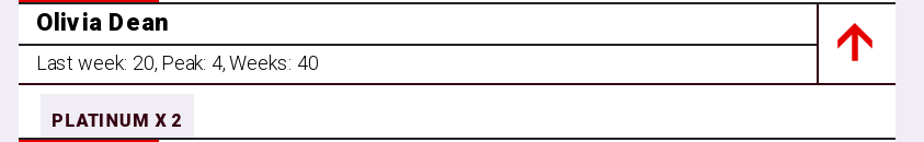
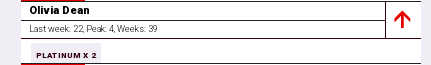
- Last week: 20, Peak: 4, Weeks: 40
+ Last week: 22, Peak: 4, Weeks: 39
